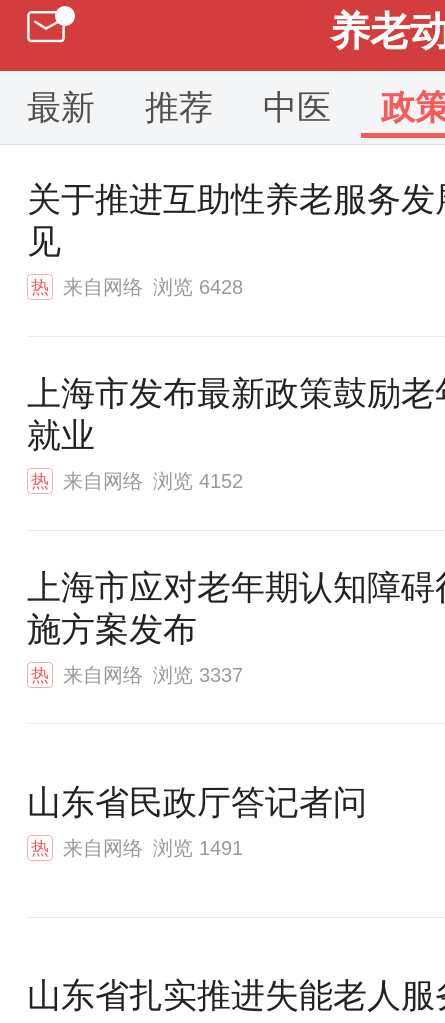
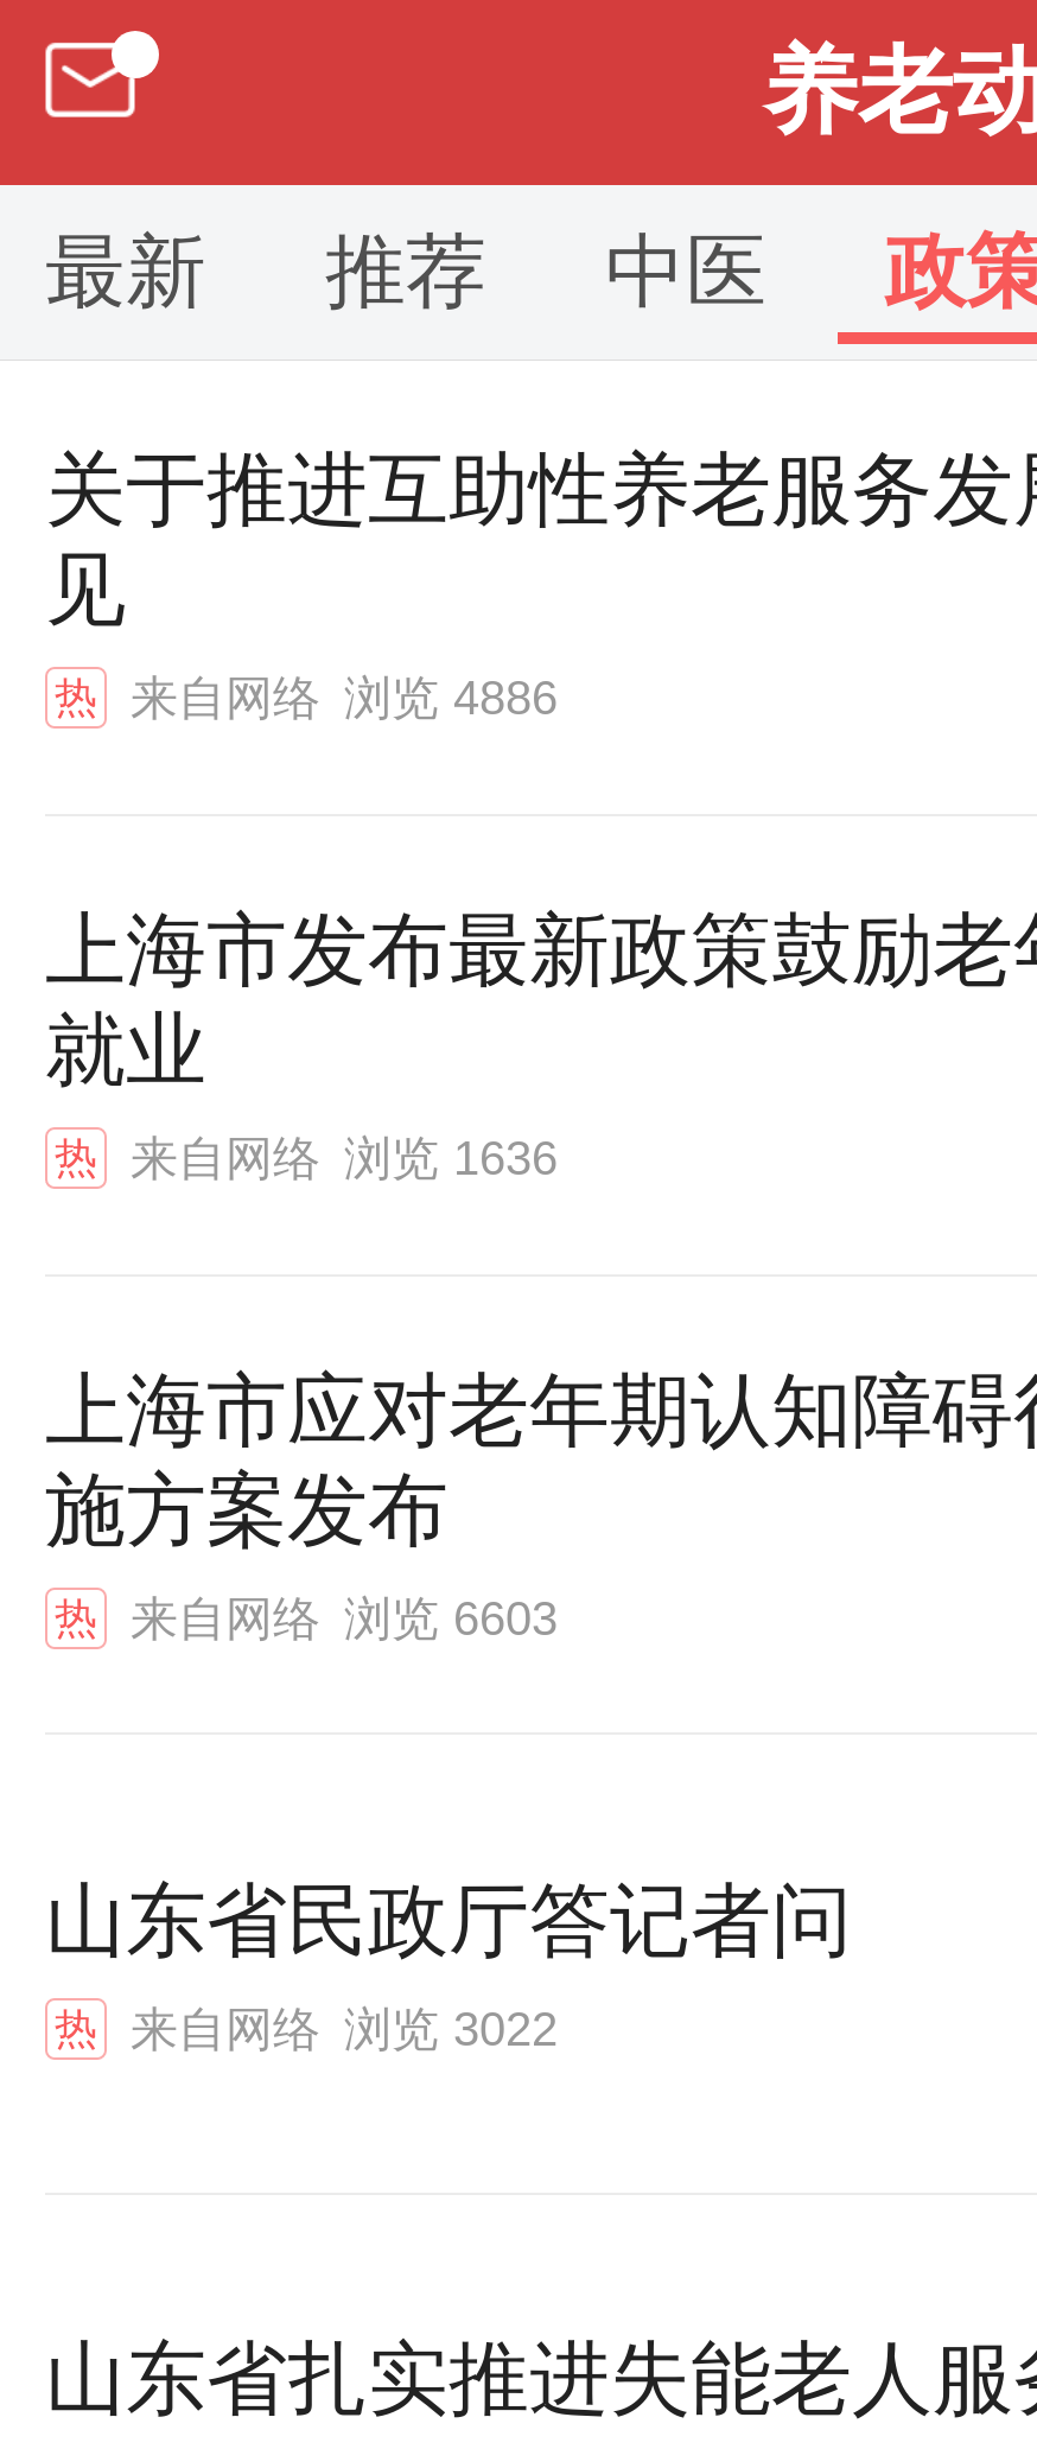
- 来自网络 浏览6428
+ 来自网络 浏览4886

- 来自网络 浏览4152
+ 来自网络 浏览1636

- 来自网络 浏览3337
+ 来自网络 浏览6603

- 来自网络 浏览1491
+ 来自网络 浏览3022
